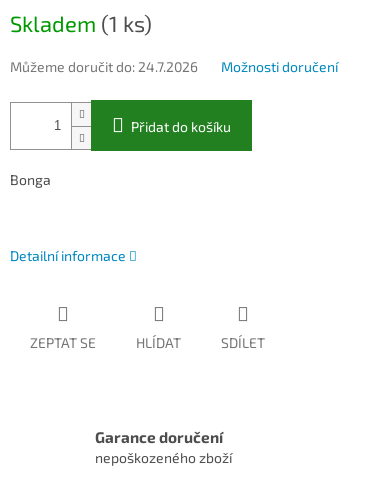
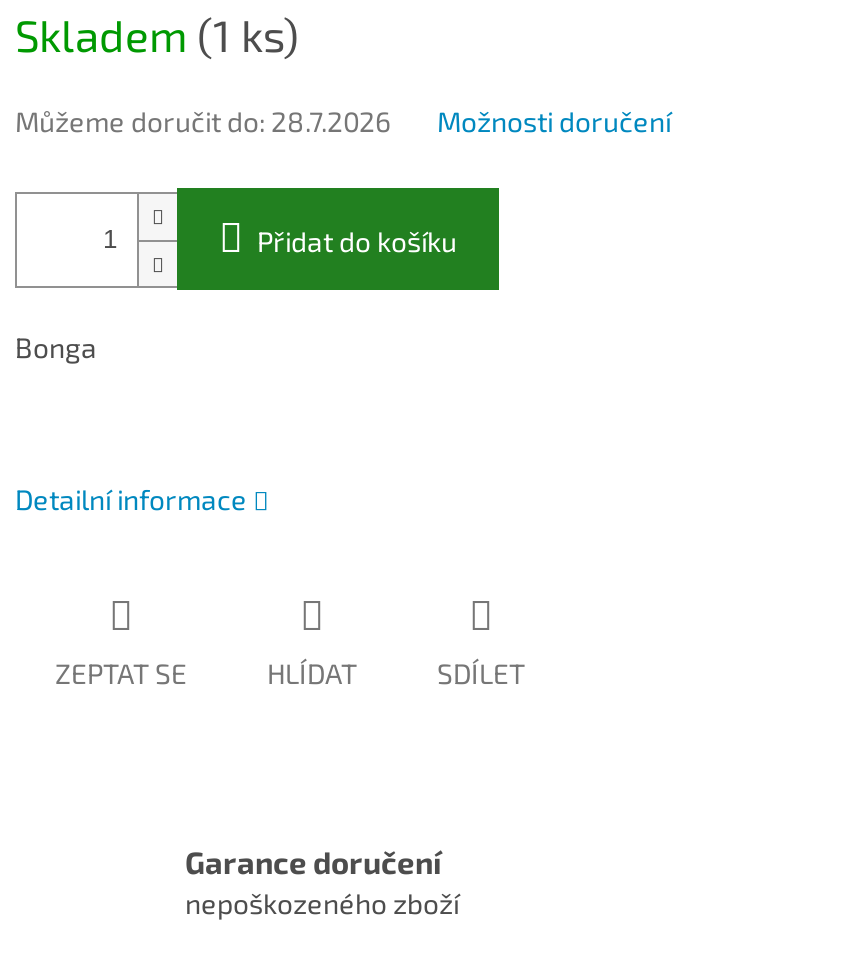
- Můžeme doručit do: 24.7.2026
+ Můžeme doručit do: 28.7.2026
